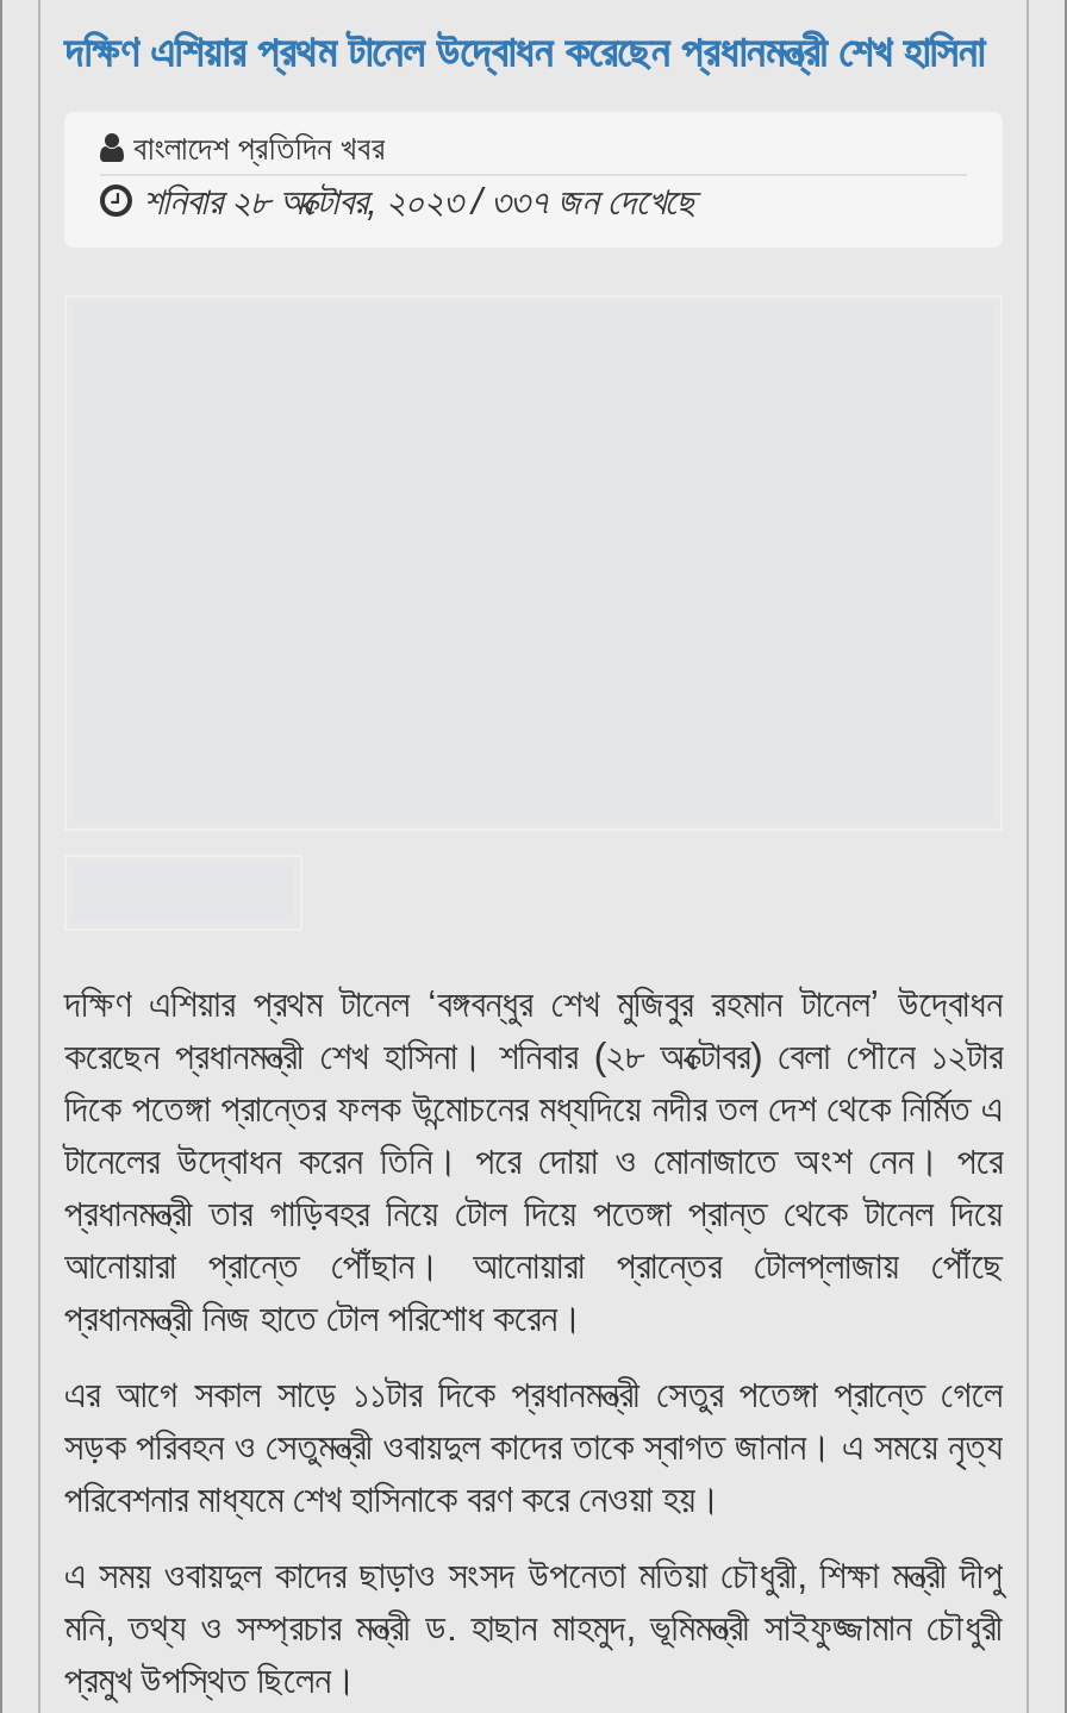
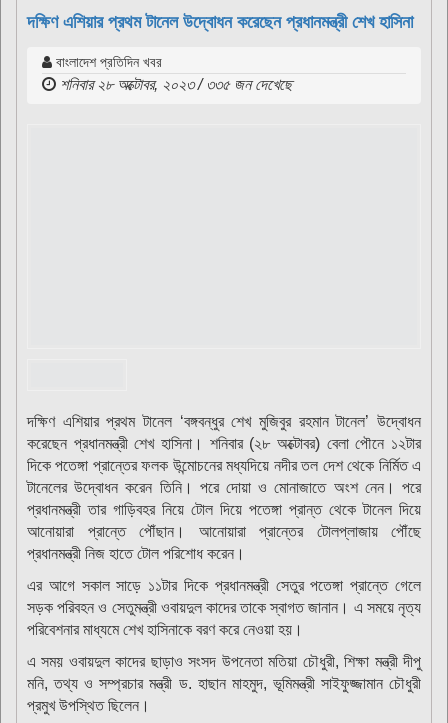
- শনিবার ২৮ অক্টোবর, ২০২৩ / ৩৩৭ জন দেখেছে
+ শনিবার ২৮ অক্টোবর, ২০২৩ / ৩৩৫ জন দেখেছে
